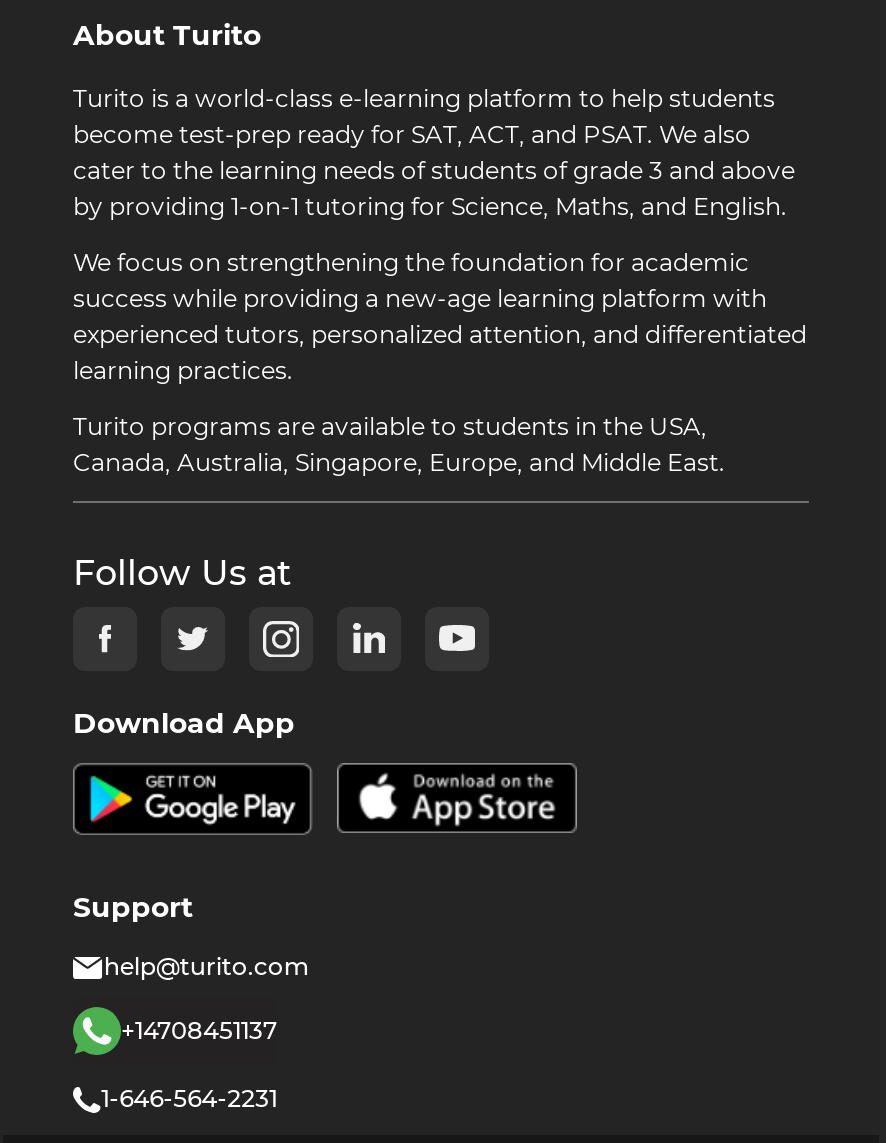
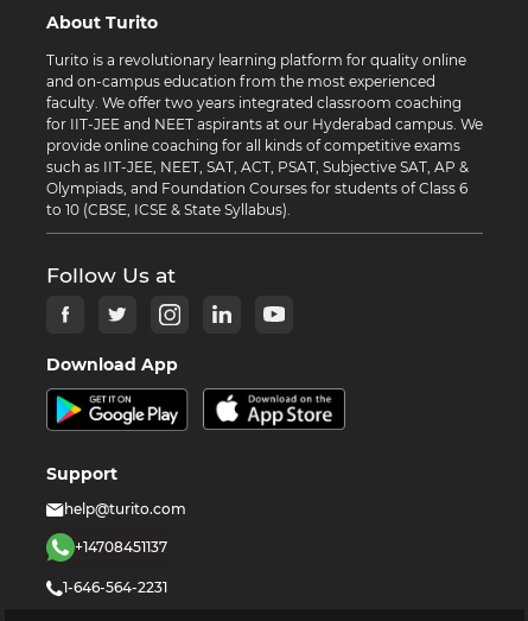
- Turito is a world-class e-learning platform to help students
- become test-prep ready for SAT, ACT, and PSAT. We also
- cater to the learning needs of students of grade 3 and above
- by providing 1-on-1 tutoring for Science, Maths, and English.
- We focus on strengthening the foundation for academic
- success while providing a new-age learning platform with
- experienced tutors, personalized attention, and differentiated
- learning practices.
- Turito programs are available to students in the USA,
- Canada, Australia, Singapore, Europe, and Middle East.
+ Turito is a revolutionary learning platform for quality online
+ and on-campus education from the most experienced
+ faculty. We offer two years integrated classroom coaching
+ for IIT-JEE and NEET aspirants at our Hyderabad campus. We
+ provide online coaching for all kinds of competitive exams
+ such as IIT-JEE, NEET, SAT, ACT, PSAT, Subjective SAT, AP &
+ Olympiads, and Foundation Courses for students of Class 6
+ to 10 (CBSE, ICSE & State Syllabus).
